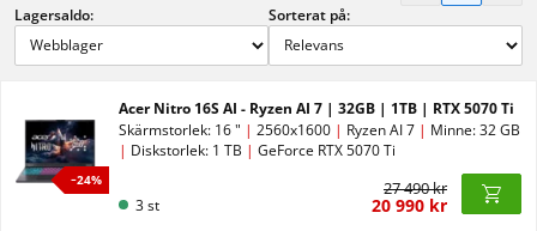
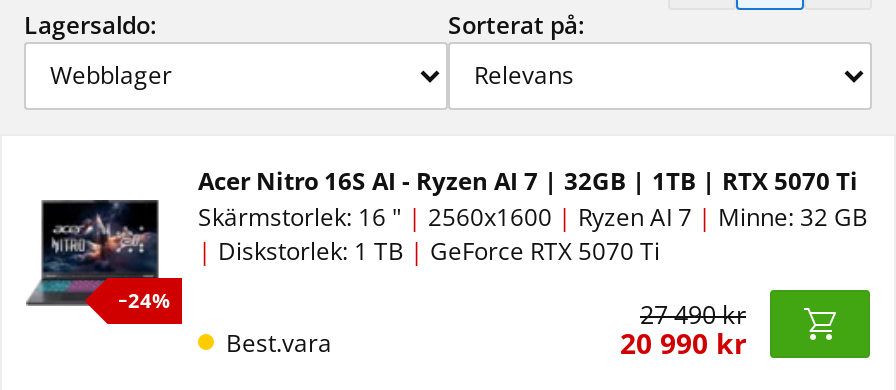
- 3 st
+ Best.vara
